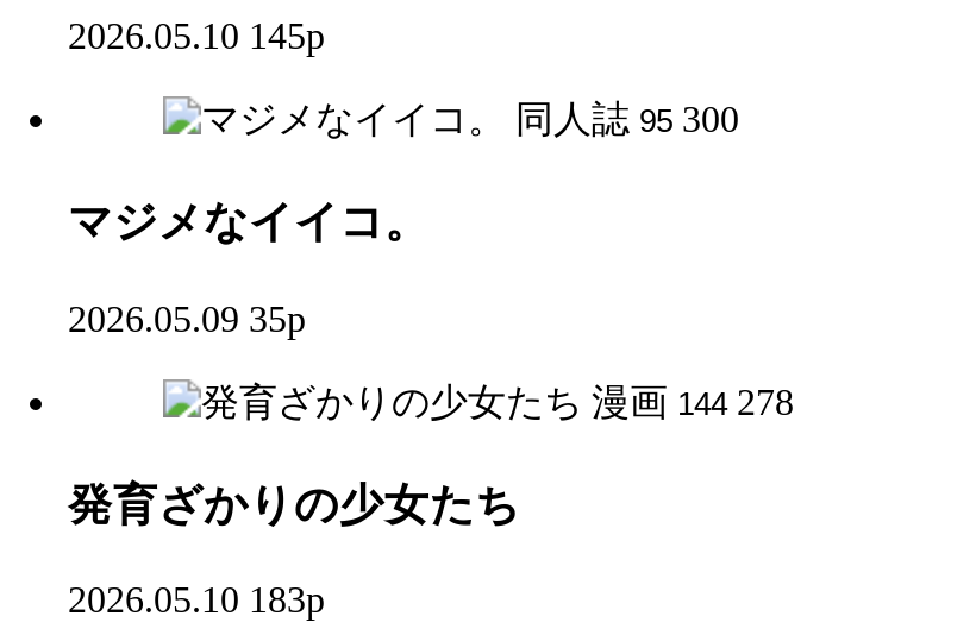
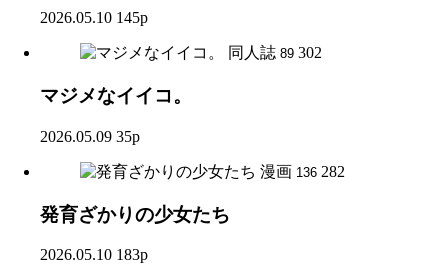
- 同人誌 95 300
+ 同人誌 89 302

- 漫画 144 278
+ 漫画 136 282
